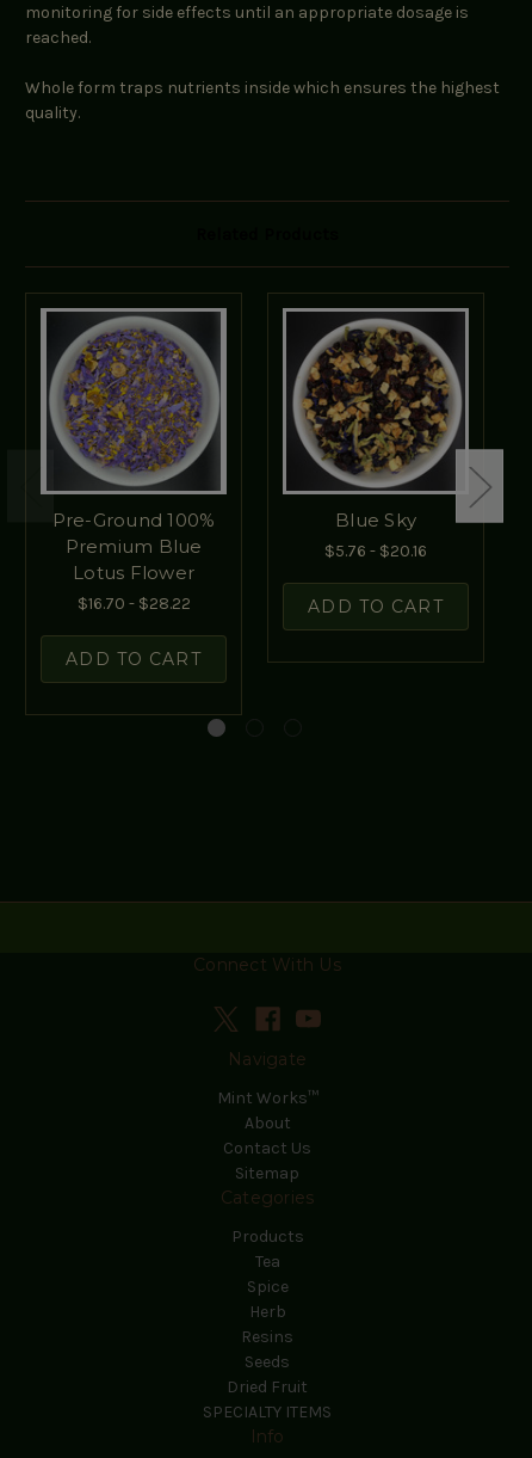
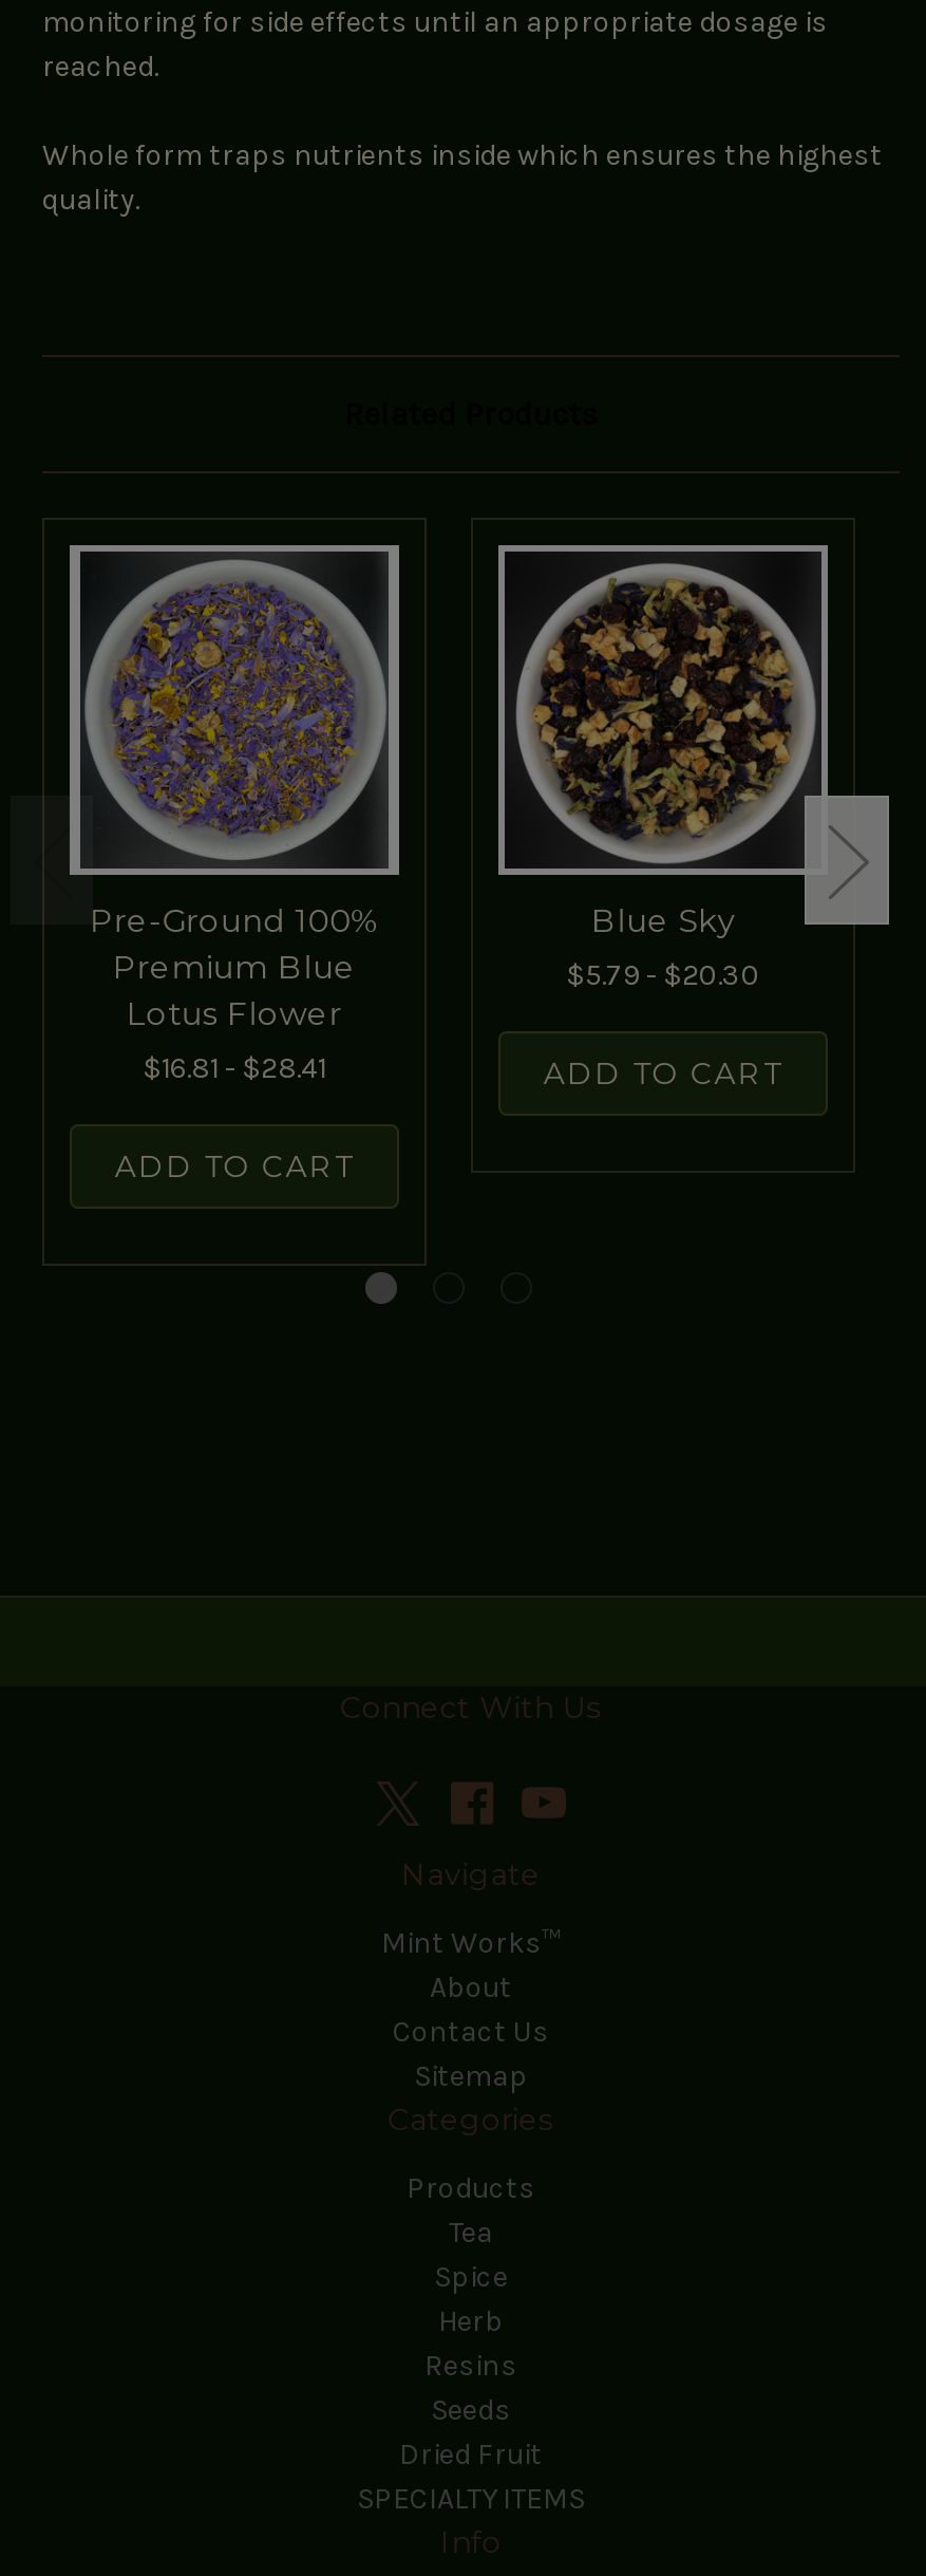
- $5.76 - $20.16
+ $5.79 - $20.30

- $16.70 - $28.22
+ $16.81 - $28.41
